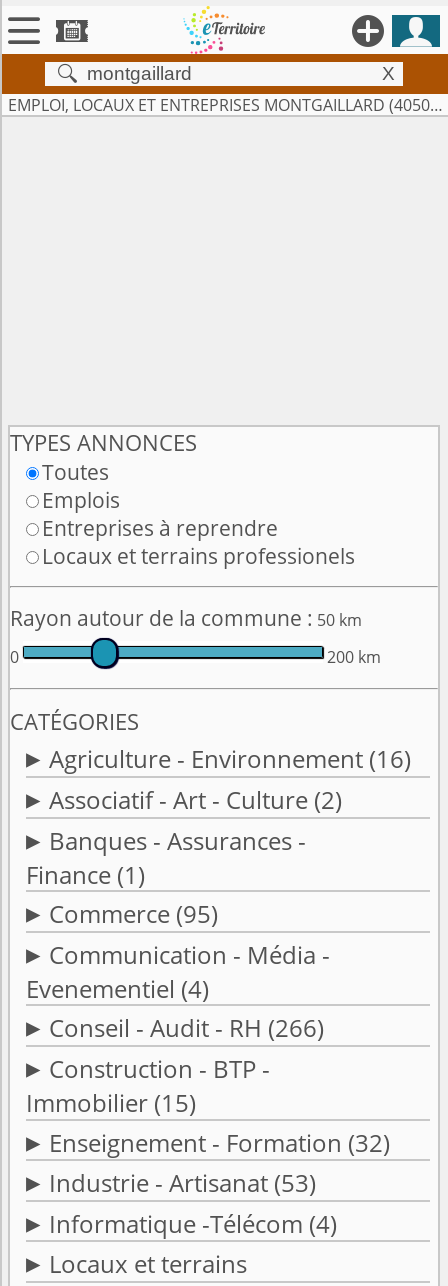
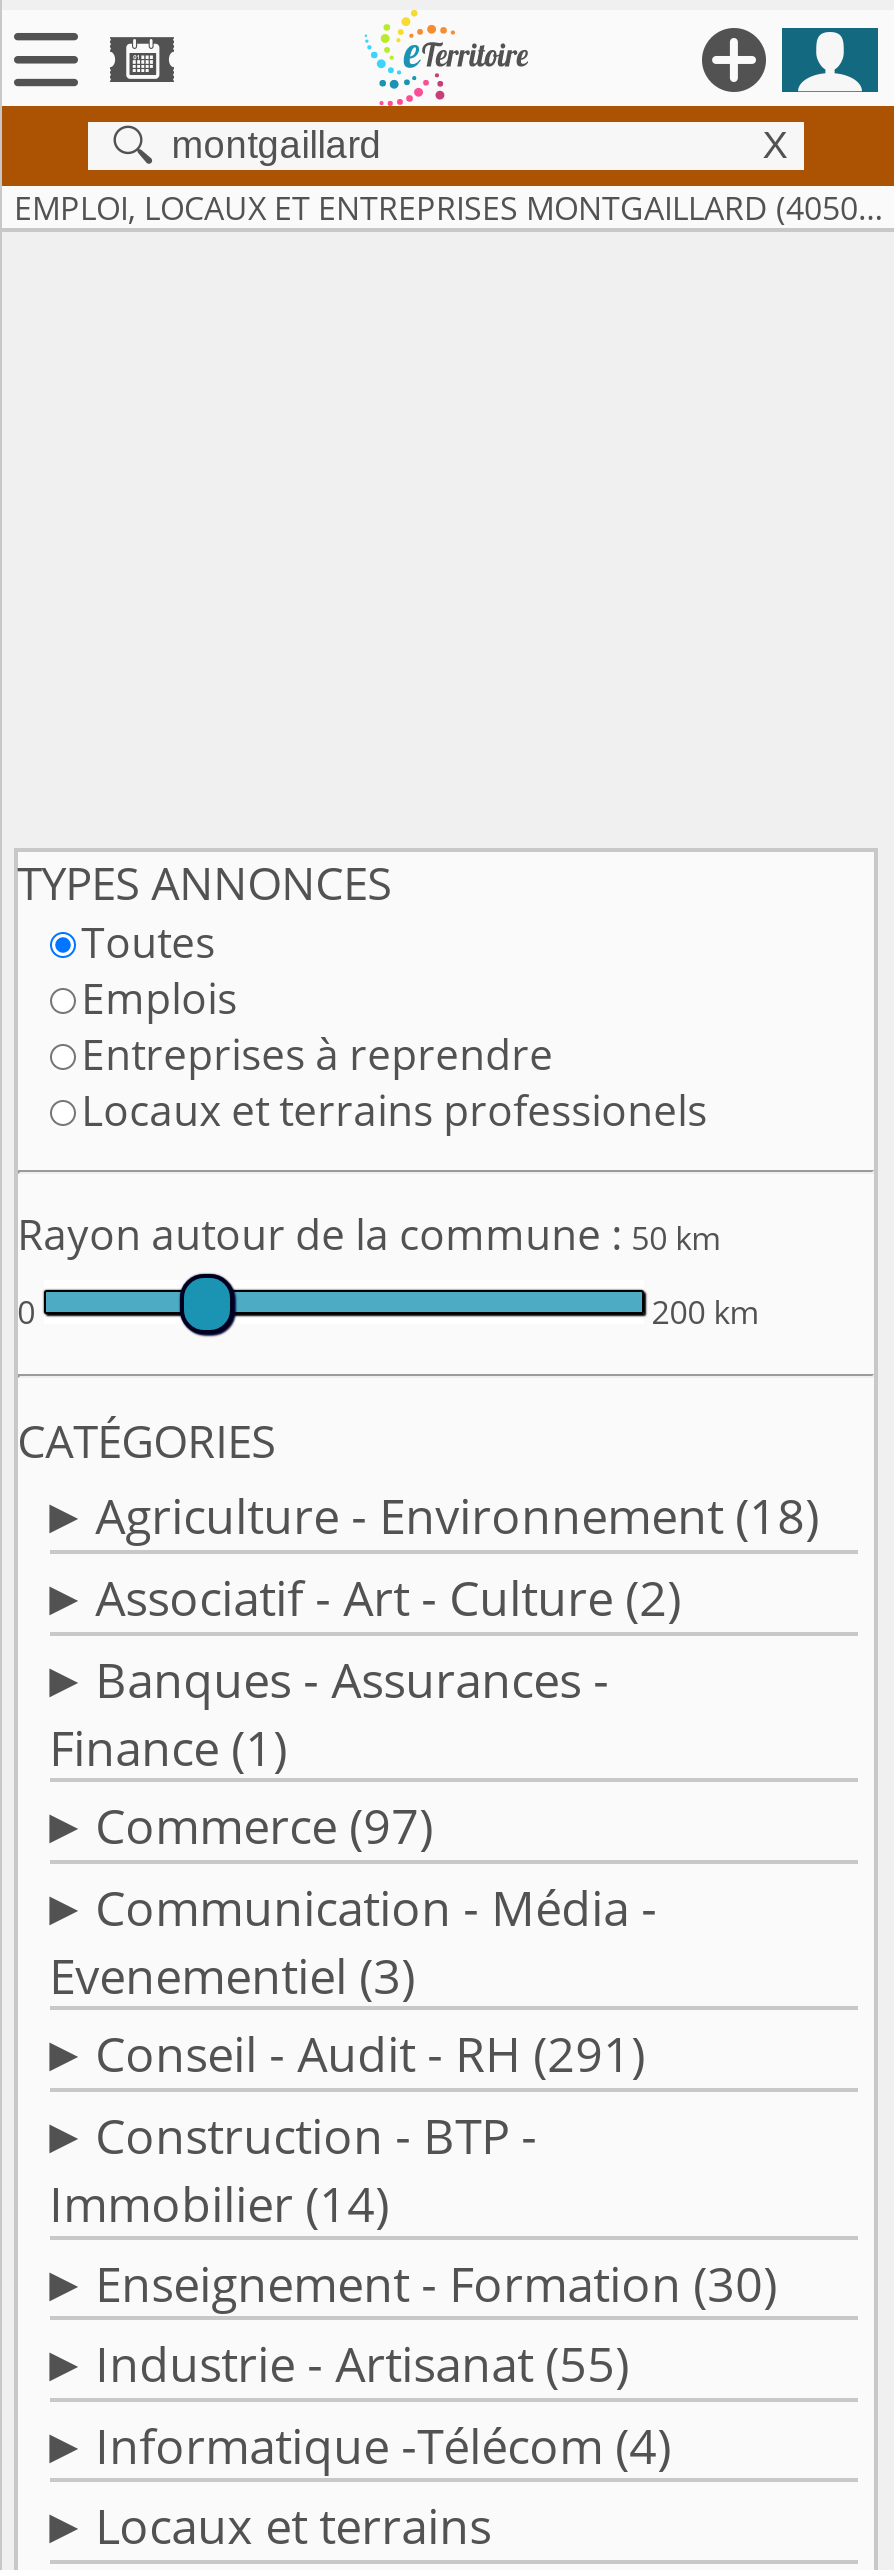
- Agriculture - Environnement (16)
+ Agriculture - Environnement (18)

- Commerce (95)
+ Commerce (97)

- Evenementiel (4)
+ Evenementiel (3)

- Conseil - Audit - RH (266)
+ Conseil - Audit - RH (291)

- Immobilier (15)
+ Immobilier (14)

- Enseignement - Formation (32)
+ Enseignement - Formation (30)

- Industrie - Artisanat (53)
+ Industrie - Artisanat (55)
